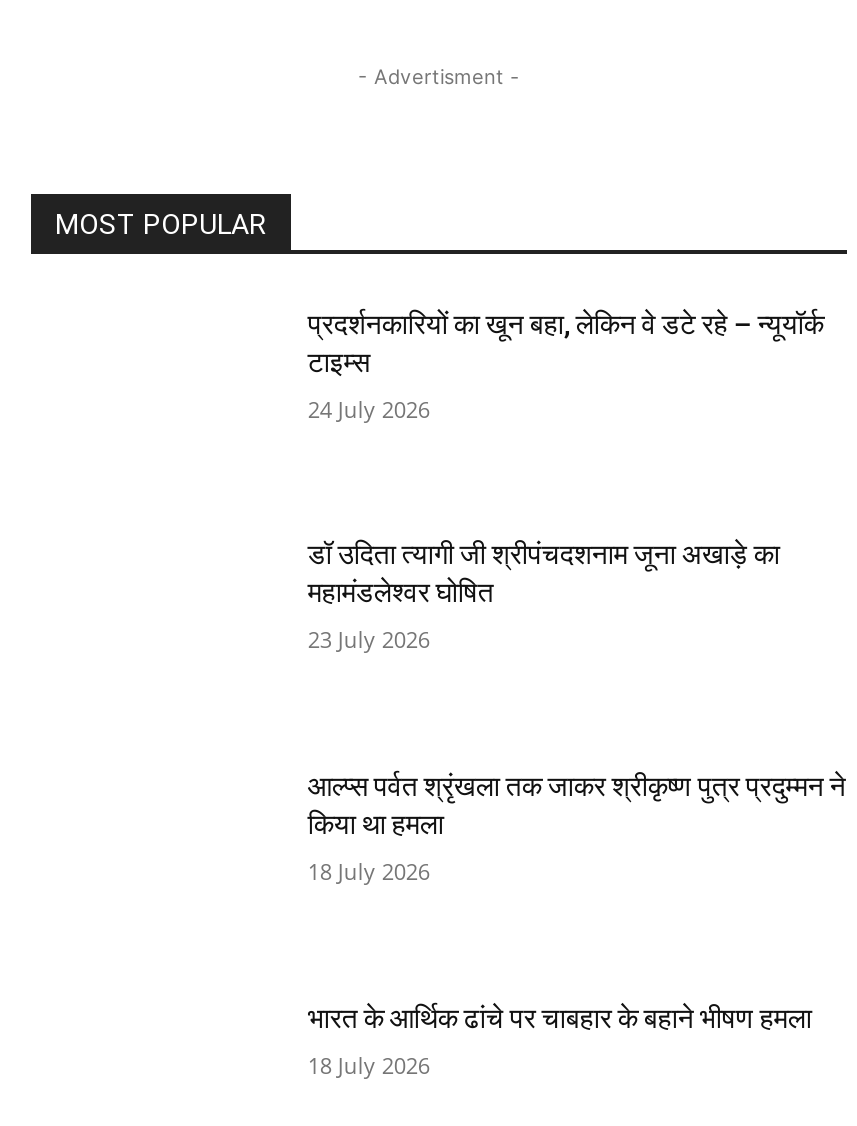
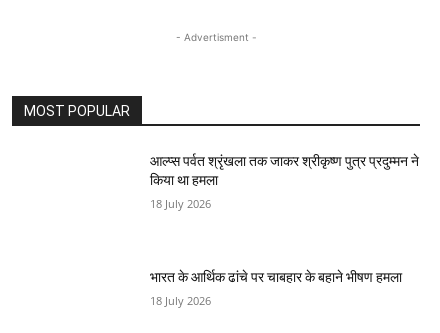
- प्रदर्शनकारियों का खून बहा, लेकिन वे डटे रहे – न्यूयॉर्क
- टाइम्स
- 24 July 2026

- डॉ उदिता त्यागी जी श्रीपंचदशनाम जूना अखाड़े का
- महामंडलेश्वर घोषित
- 23 July 2026
